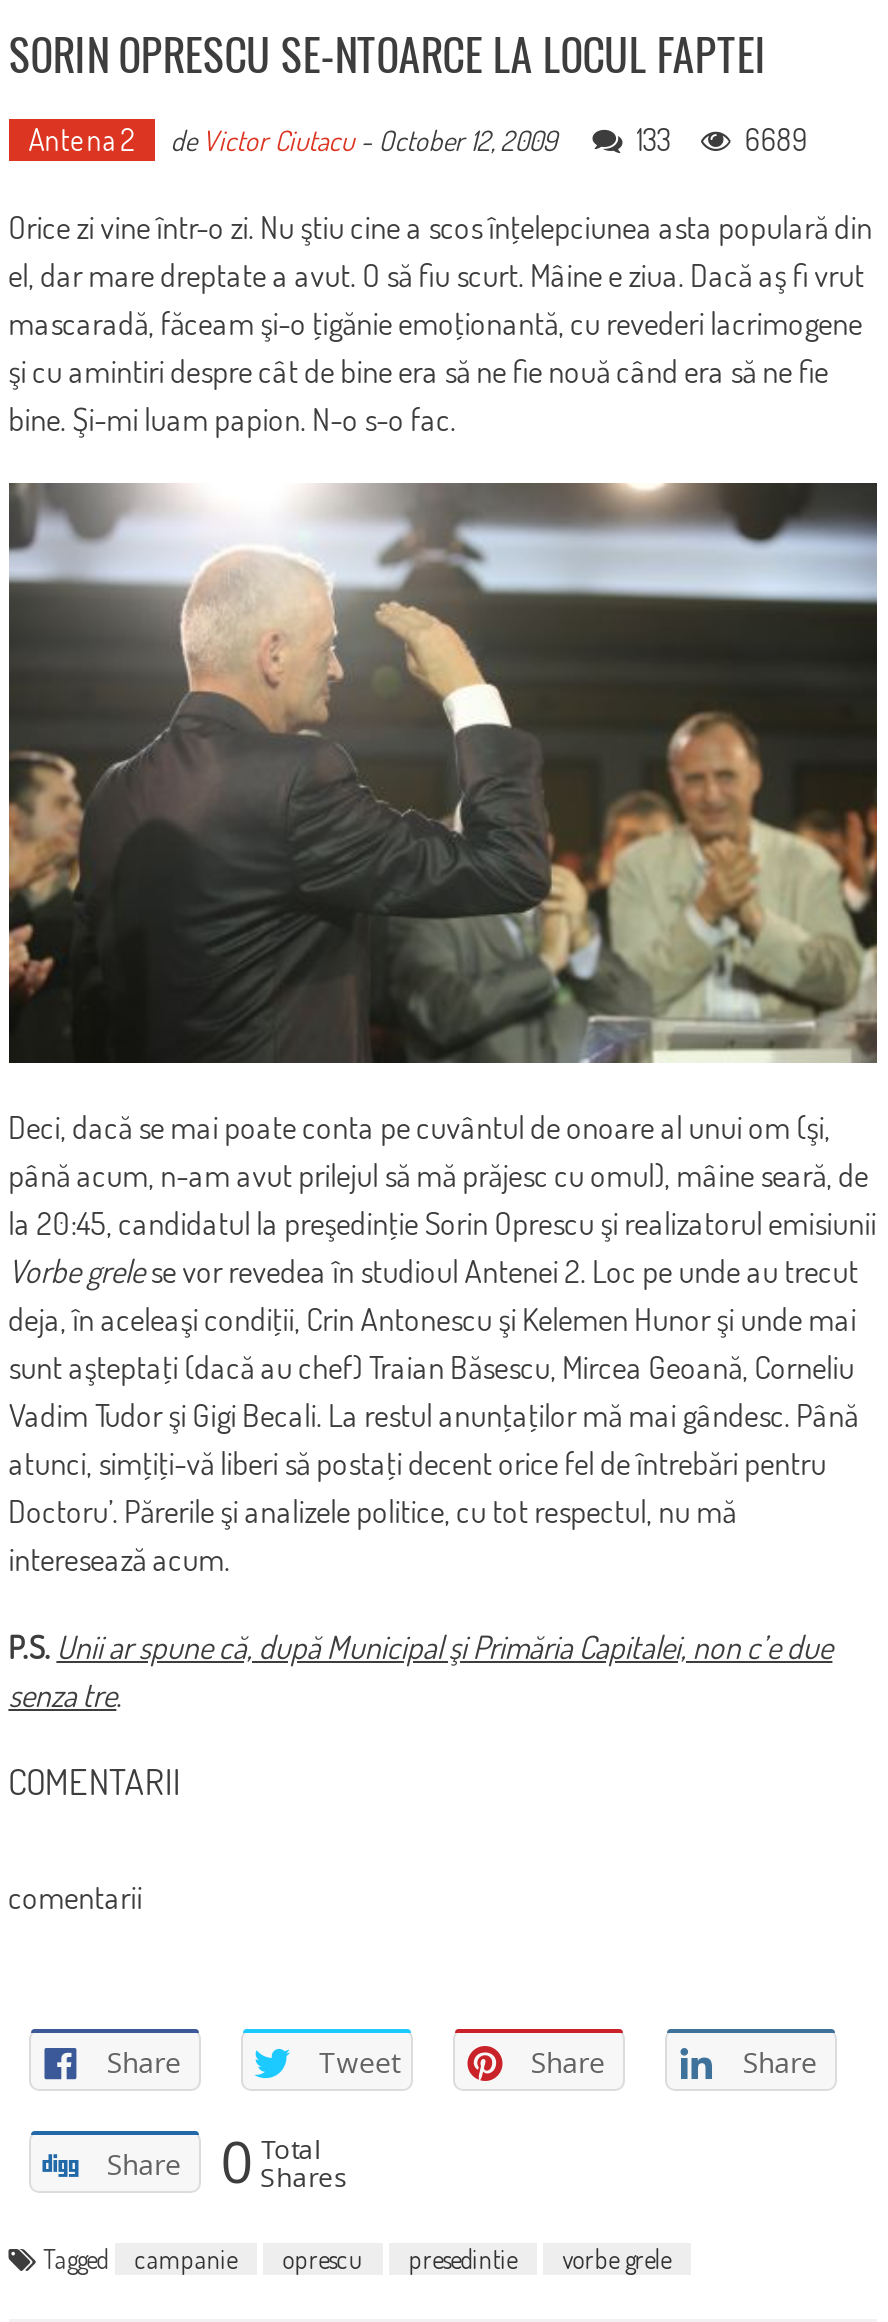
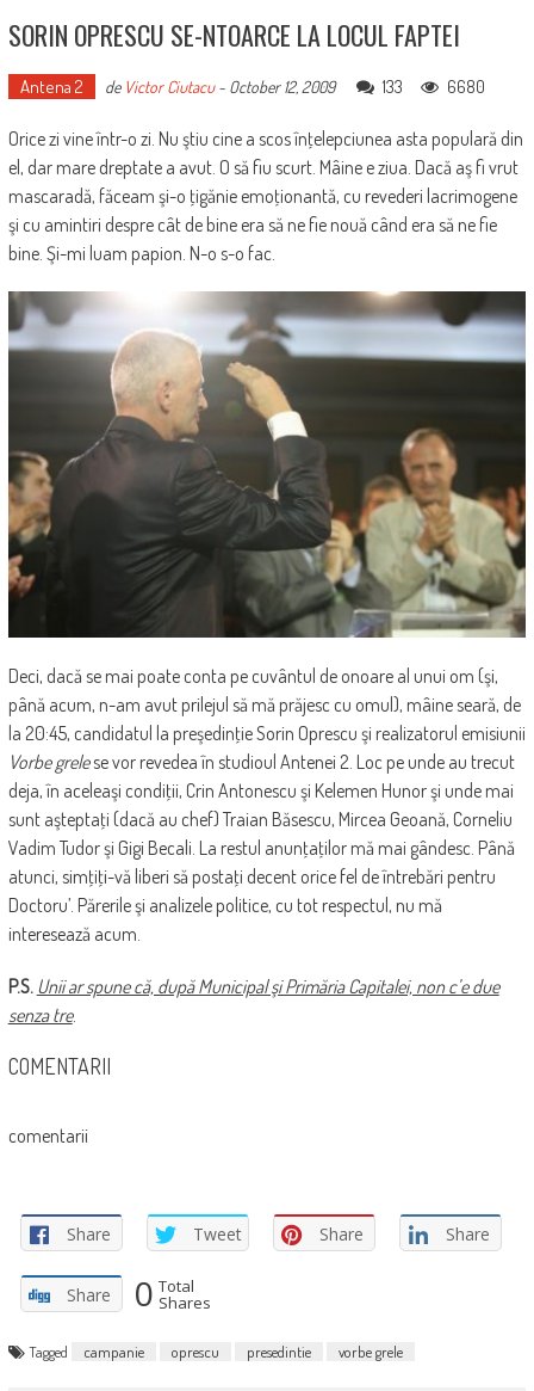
- 133 6689
+ 133 6680
